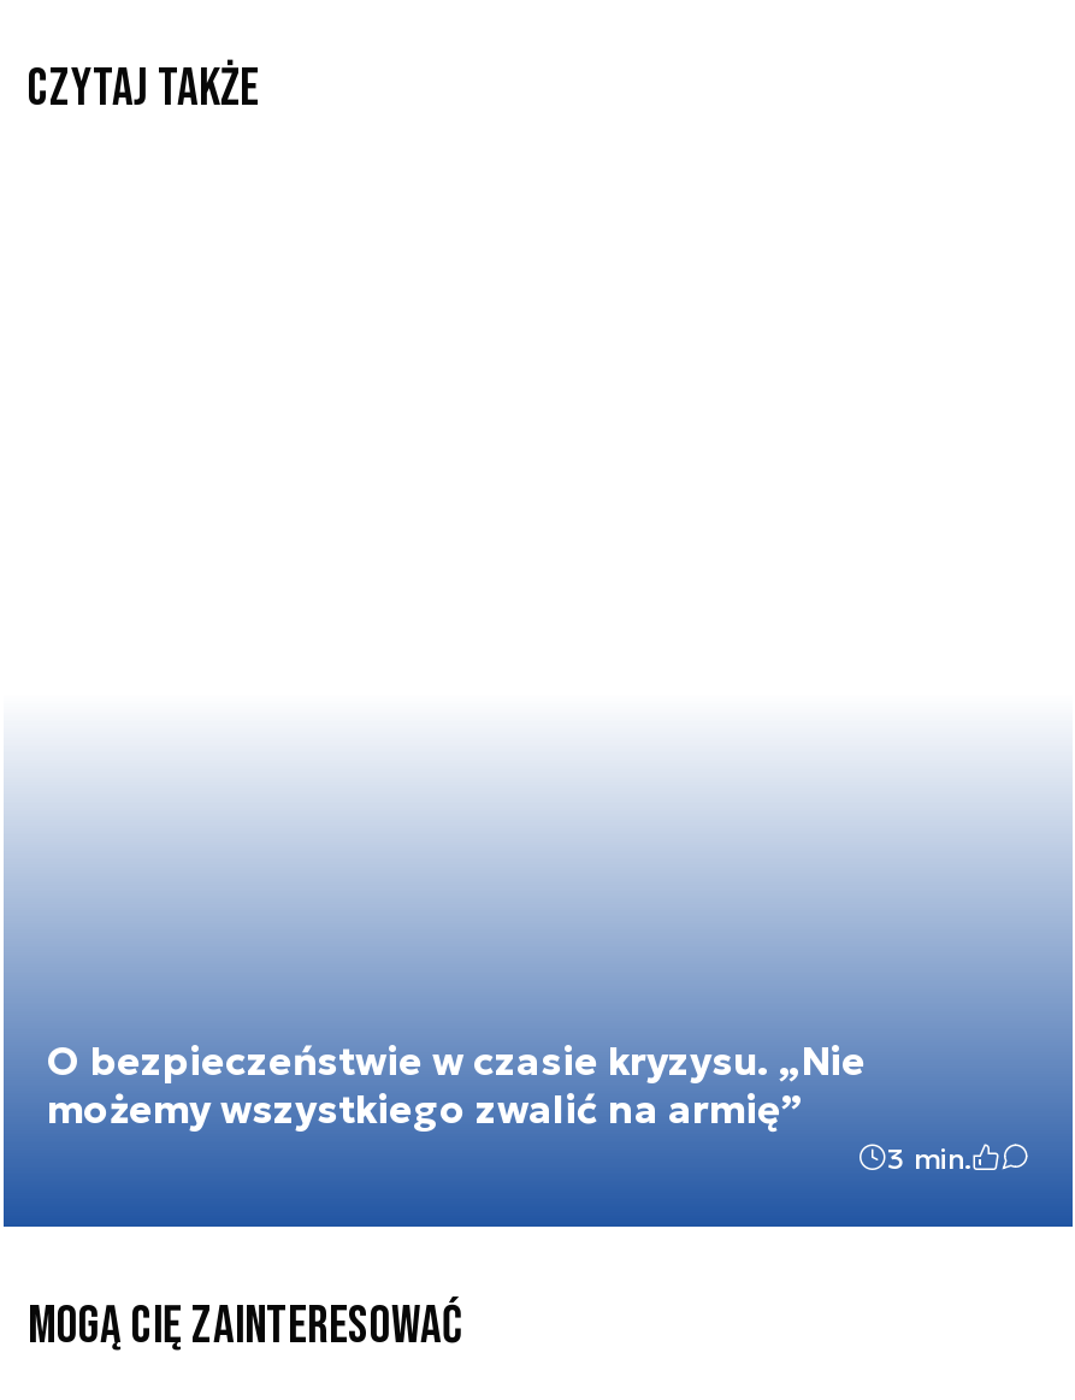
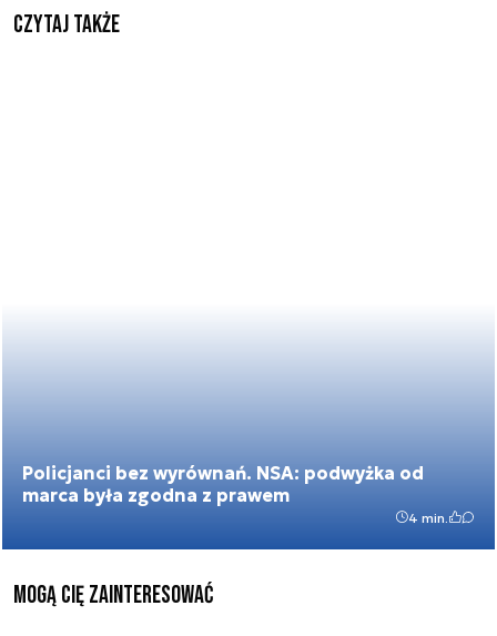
- O bezpieczeństwie w czasie kryzysu. „Nie
- możemy wszystkiego zwalić na armię”
- 3 min.
+ Policjanci bez wyrównań. NSA: podwyżka od
+ marca była zgodna z prawem
+ 4 min.
